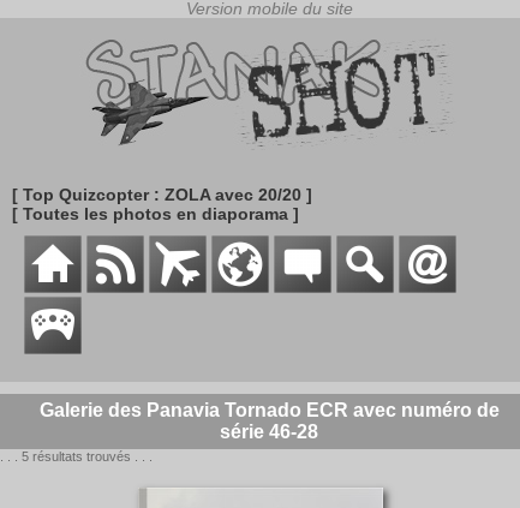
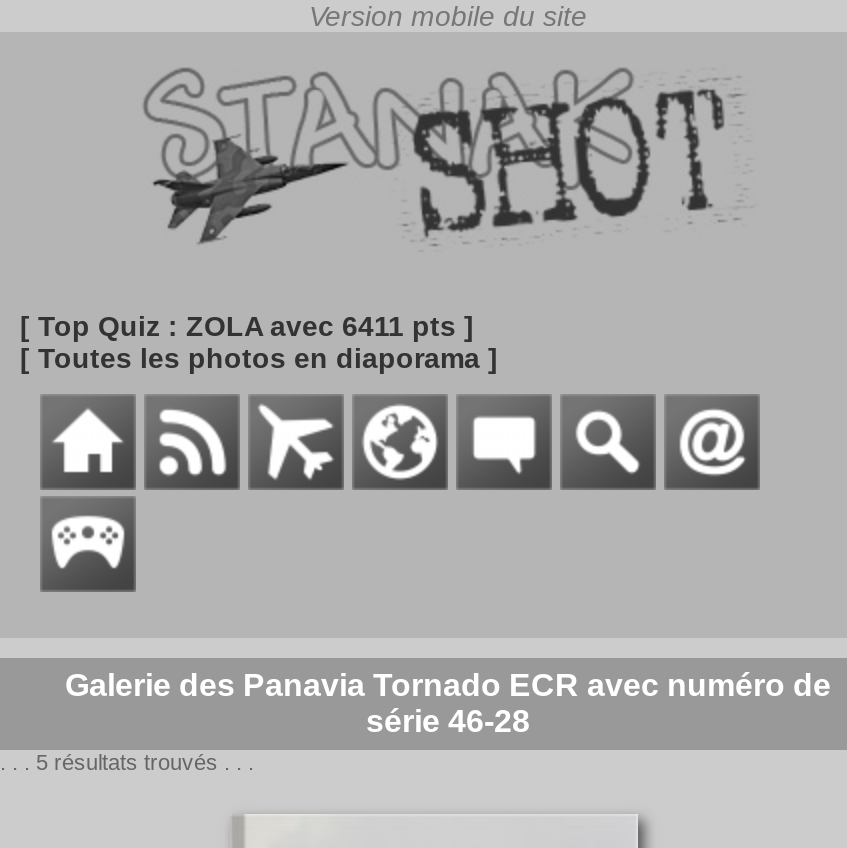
- [ Top Quizcopter : ZOLA avec 20/20 ]
+ [ Top Quiz : ZOLA avec 6411 pts ]
